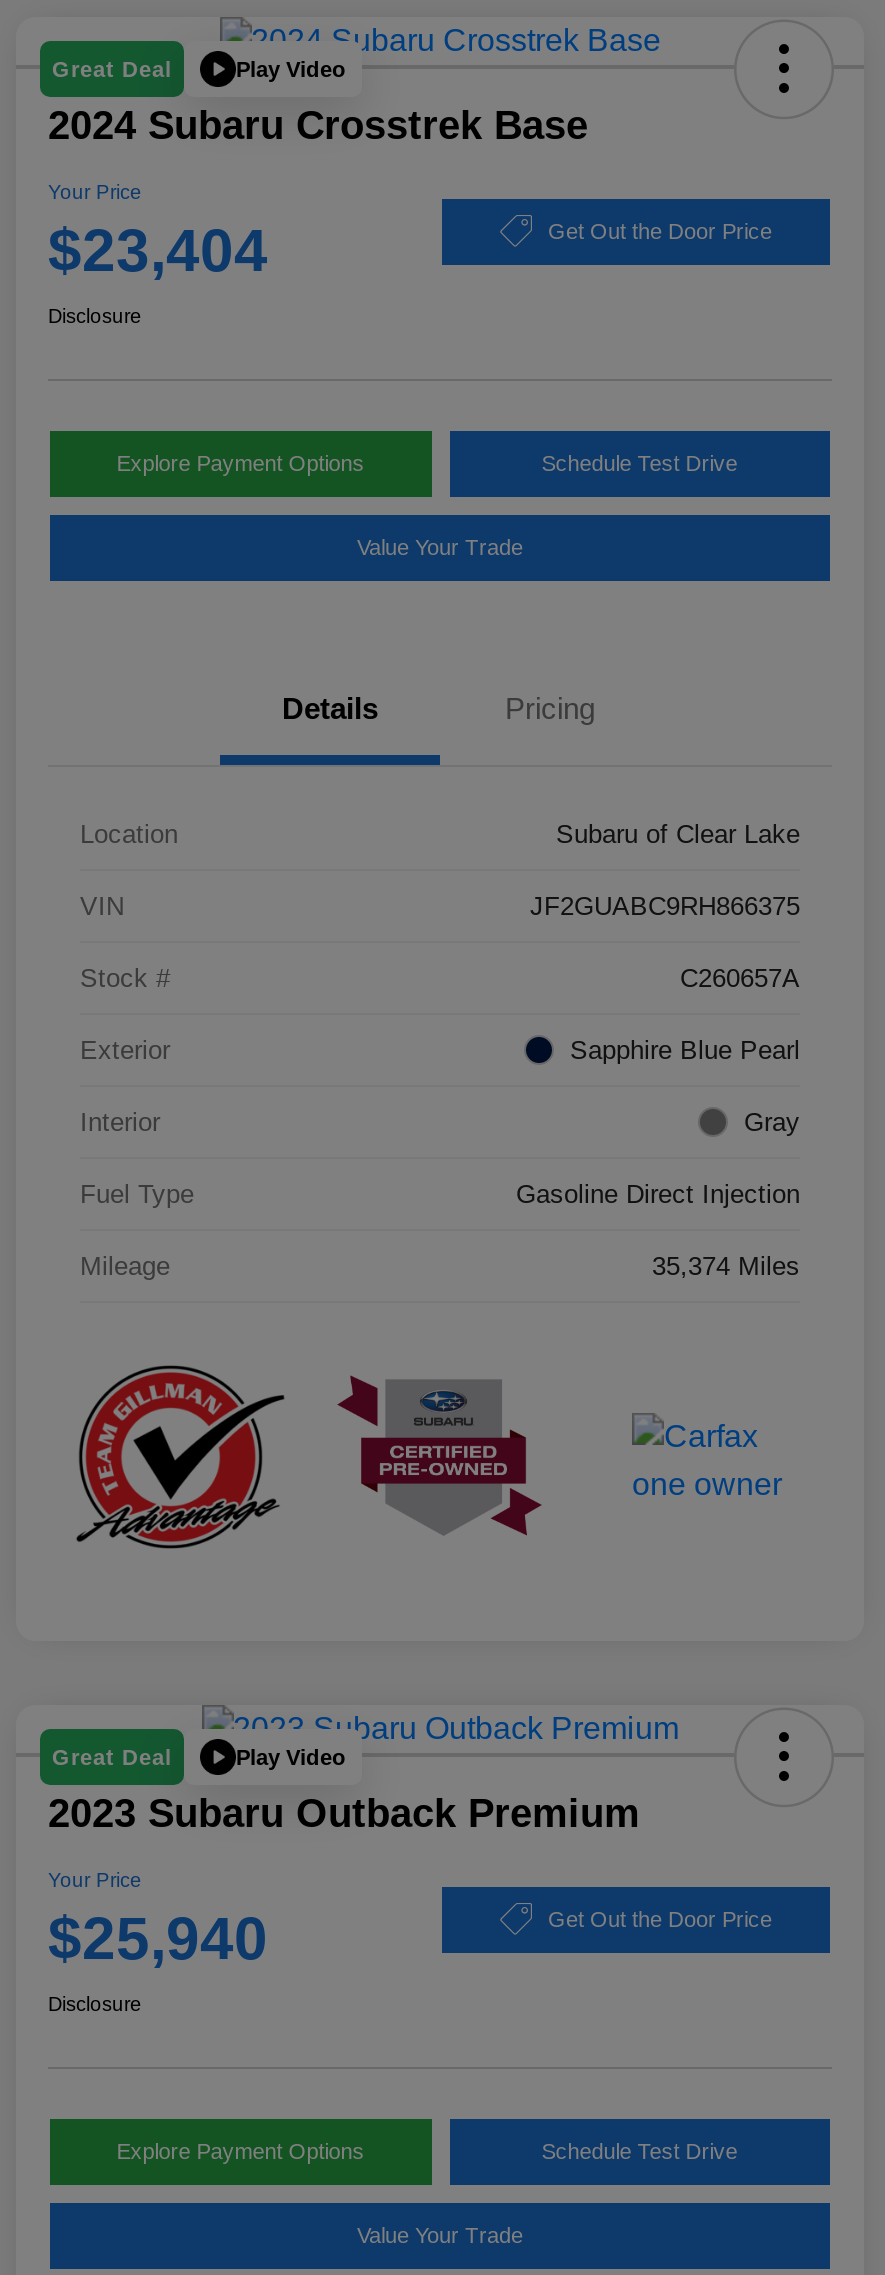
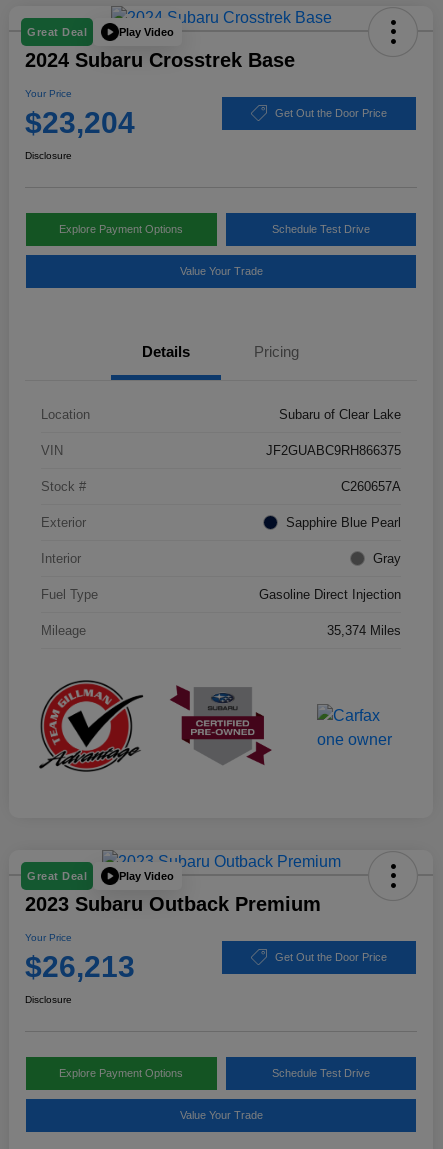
- $23,404
+ $23,204

- $25,940
+ $26,213
